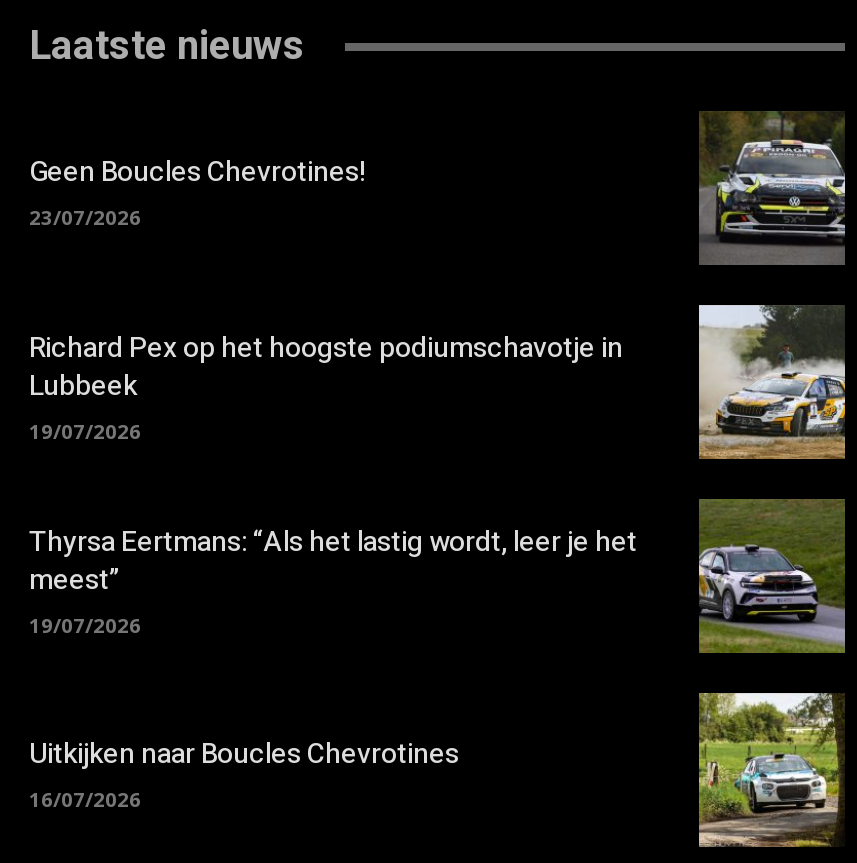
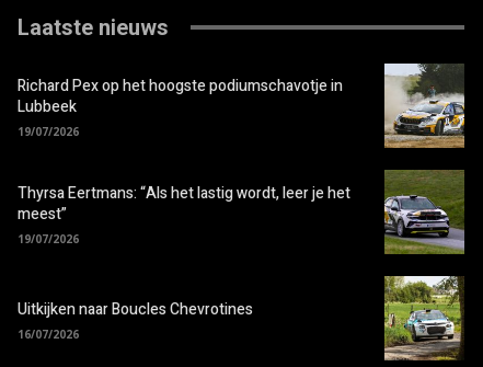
- [image]

- Geen Boucles Chevrotines!
- 23/07/2026
